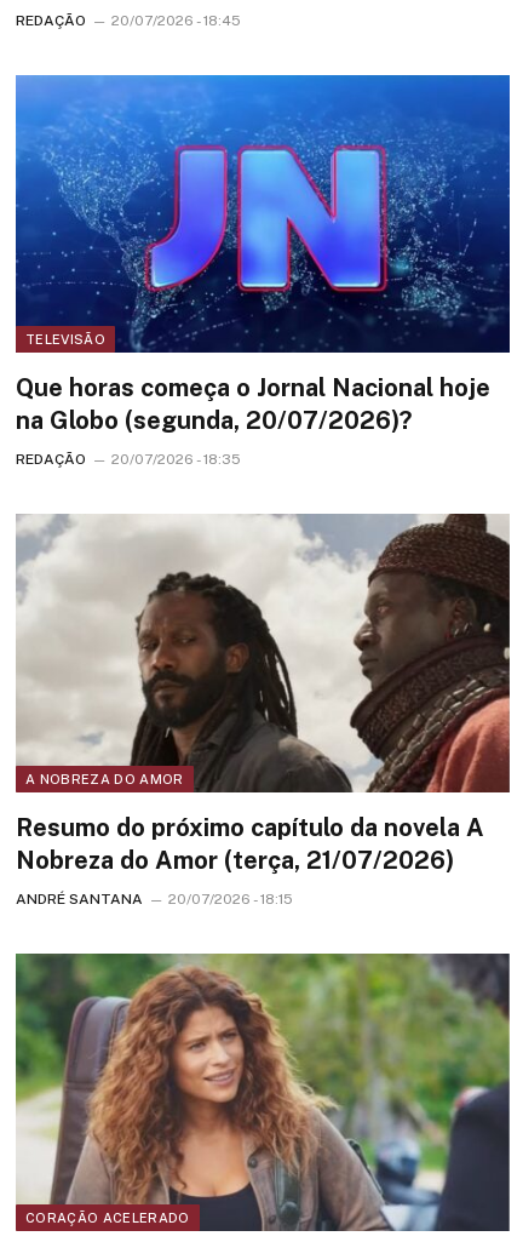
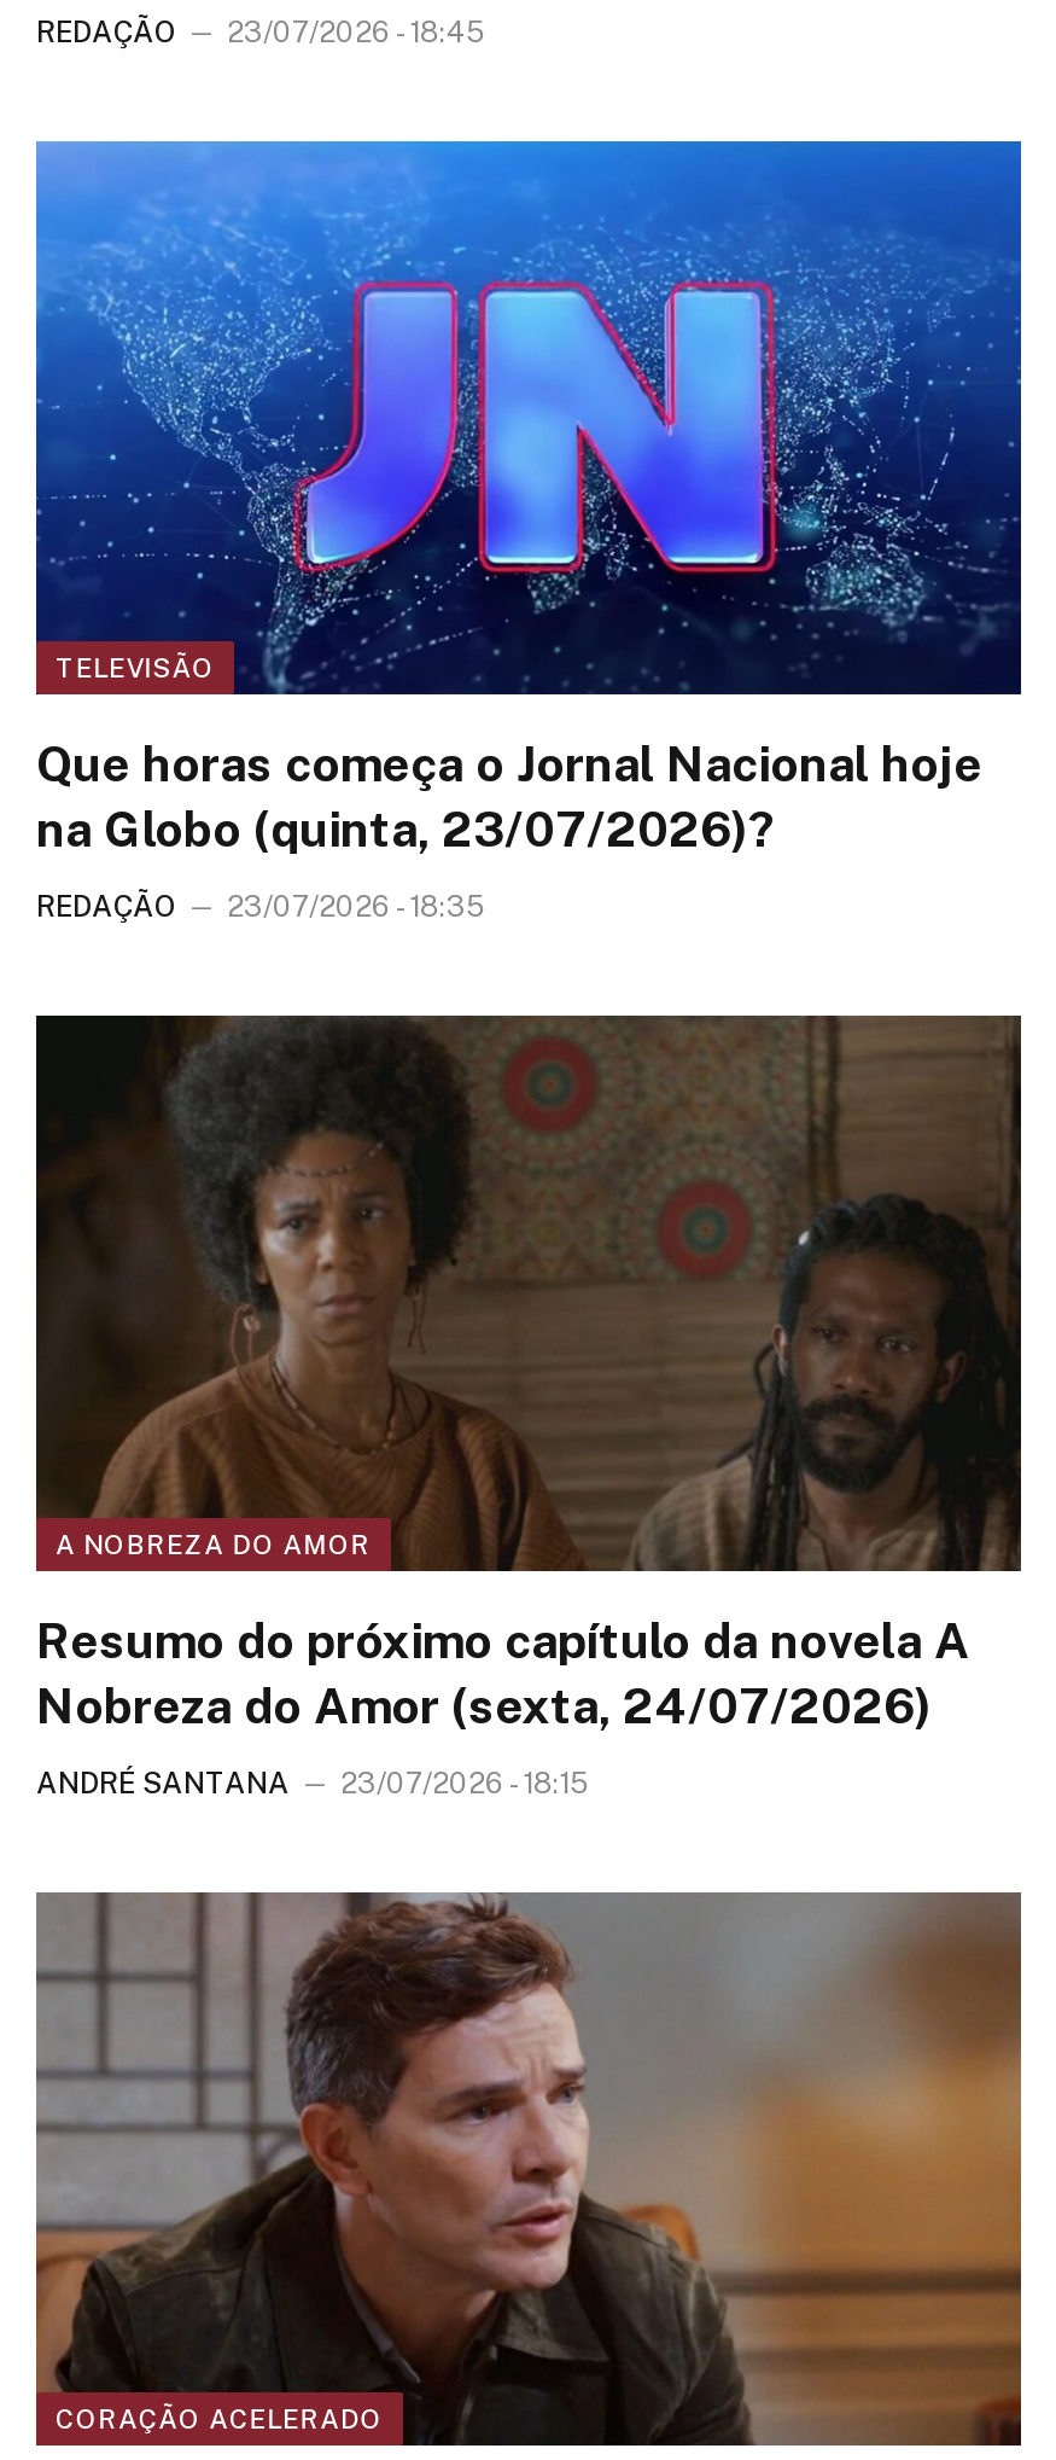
- REDAÇÃO 20/07/2026 - 18:45
+ REDAÇÃO 23/07/2026 - 18:45

- na Globo (segunda, 20/07/2026)?
+ na Globo (quinta, 23/07/2026)?

- REDAÇÃO 20/07/2026 - 18:35
+ REDAÇÃO 23/07/2026 - 18:35

- [image]
+ [image]

- Nobreza do Amor (terça, 21/07/2026)
+ Nobreza do Amor (sexta, 24/07/2026)

- ANDRÉ SANTANA 20/07/2026 - 18:15
+ ANDRÉ SANTANA 23/07/2026 - 18:15

- [image]
+ [image]
